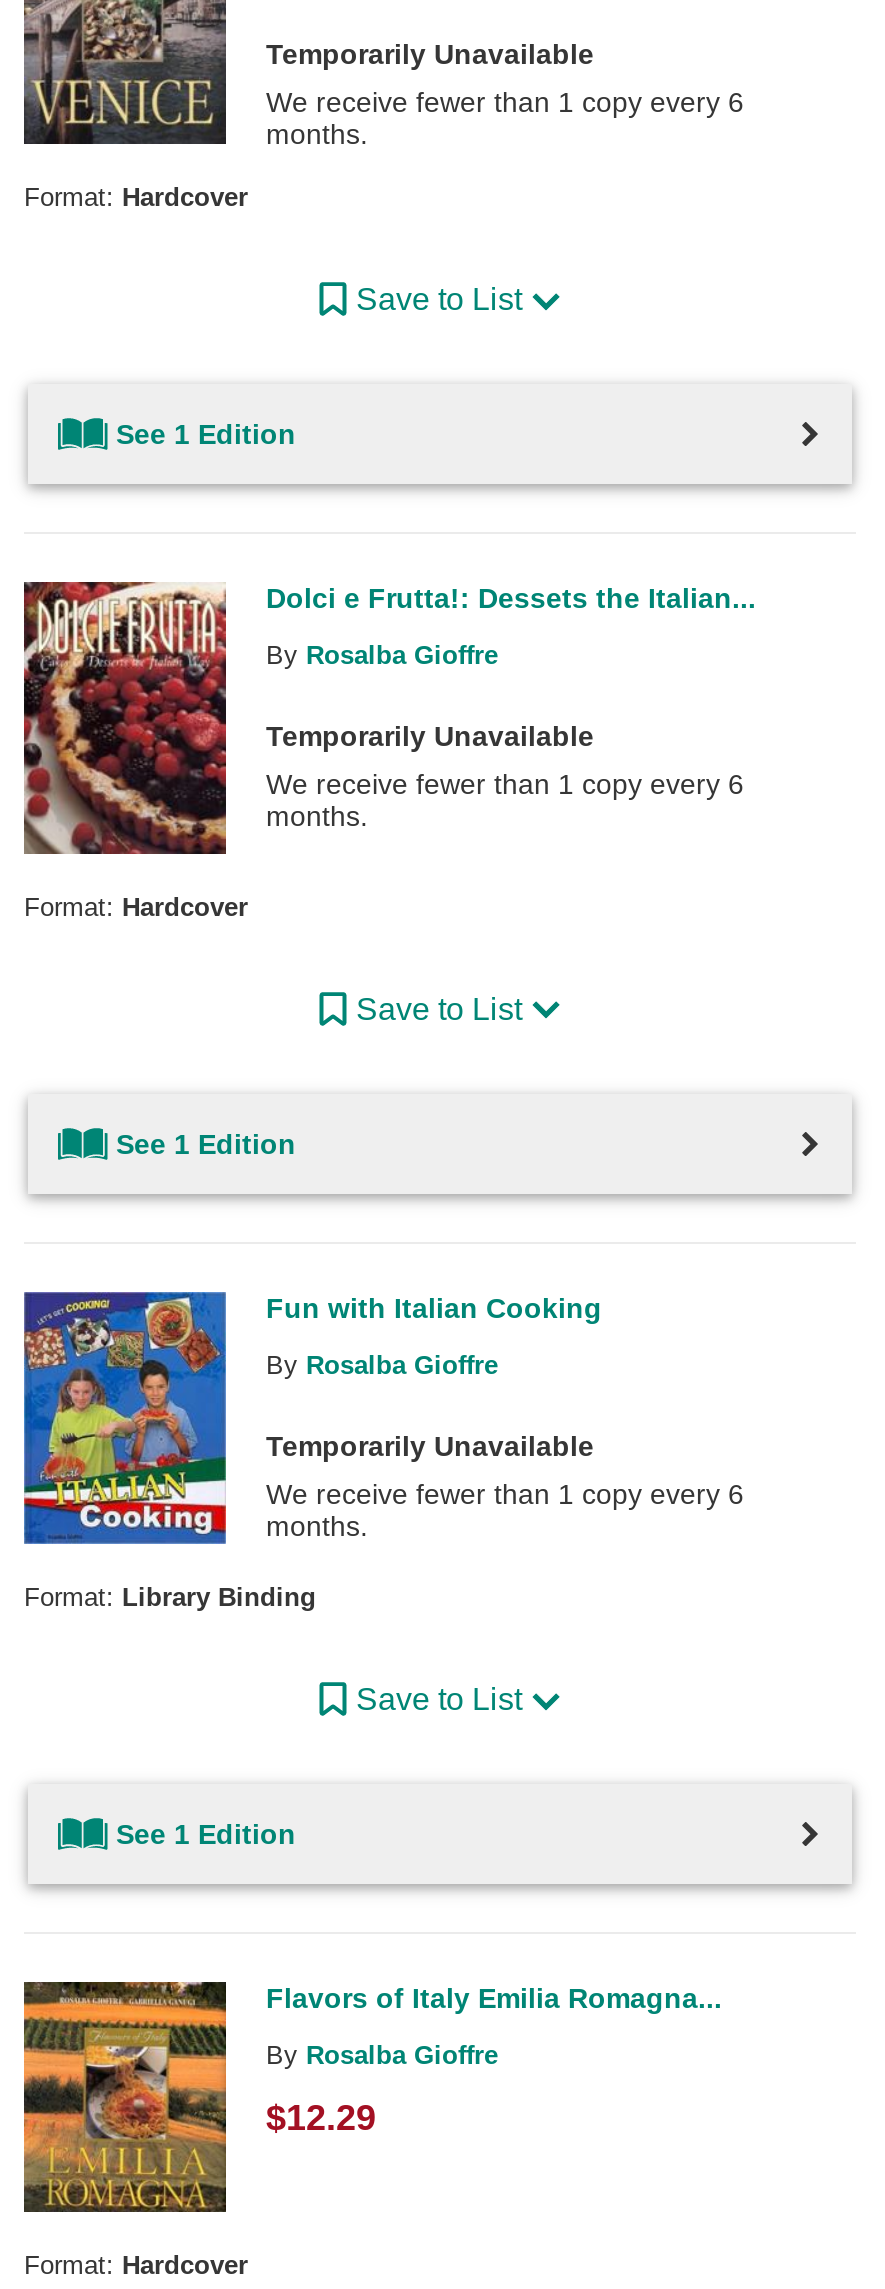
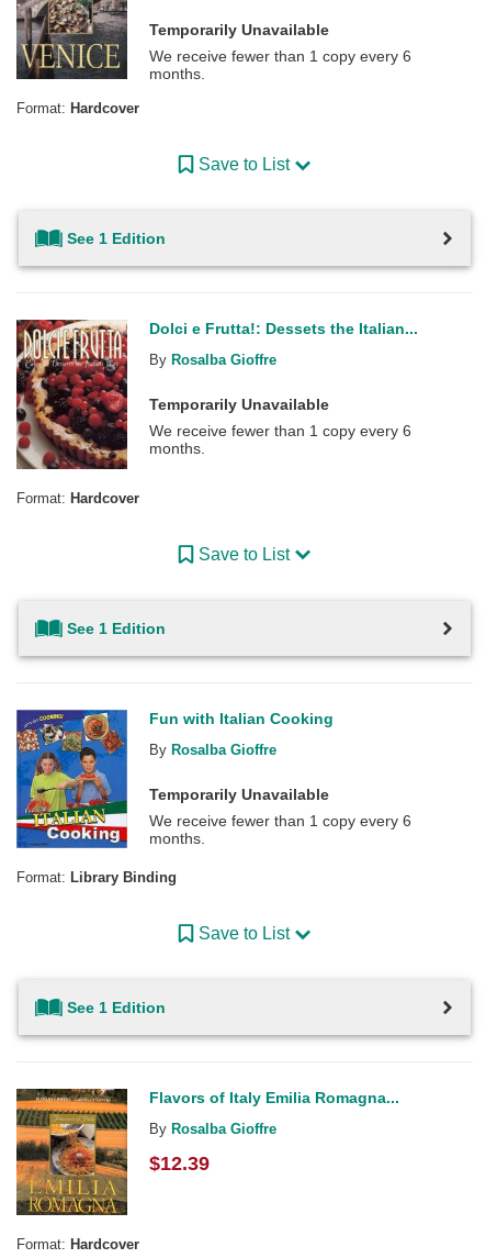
- $12.29
+ $12.39
